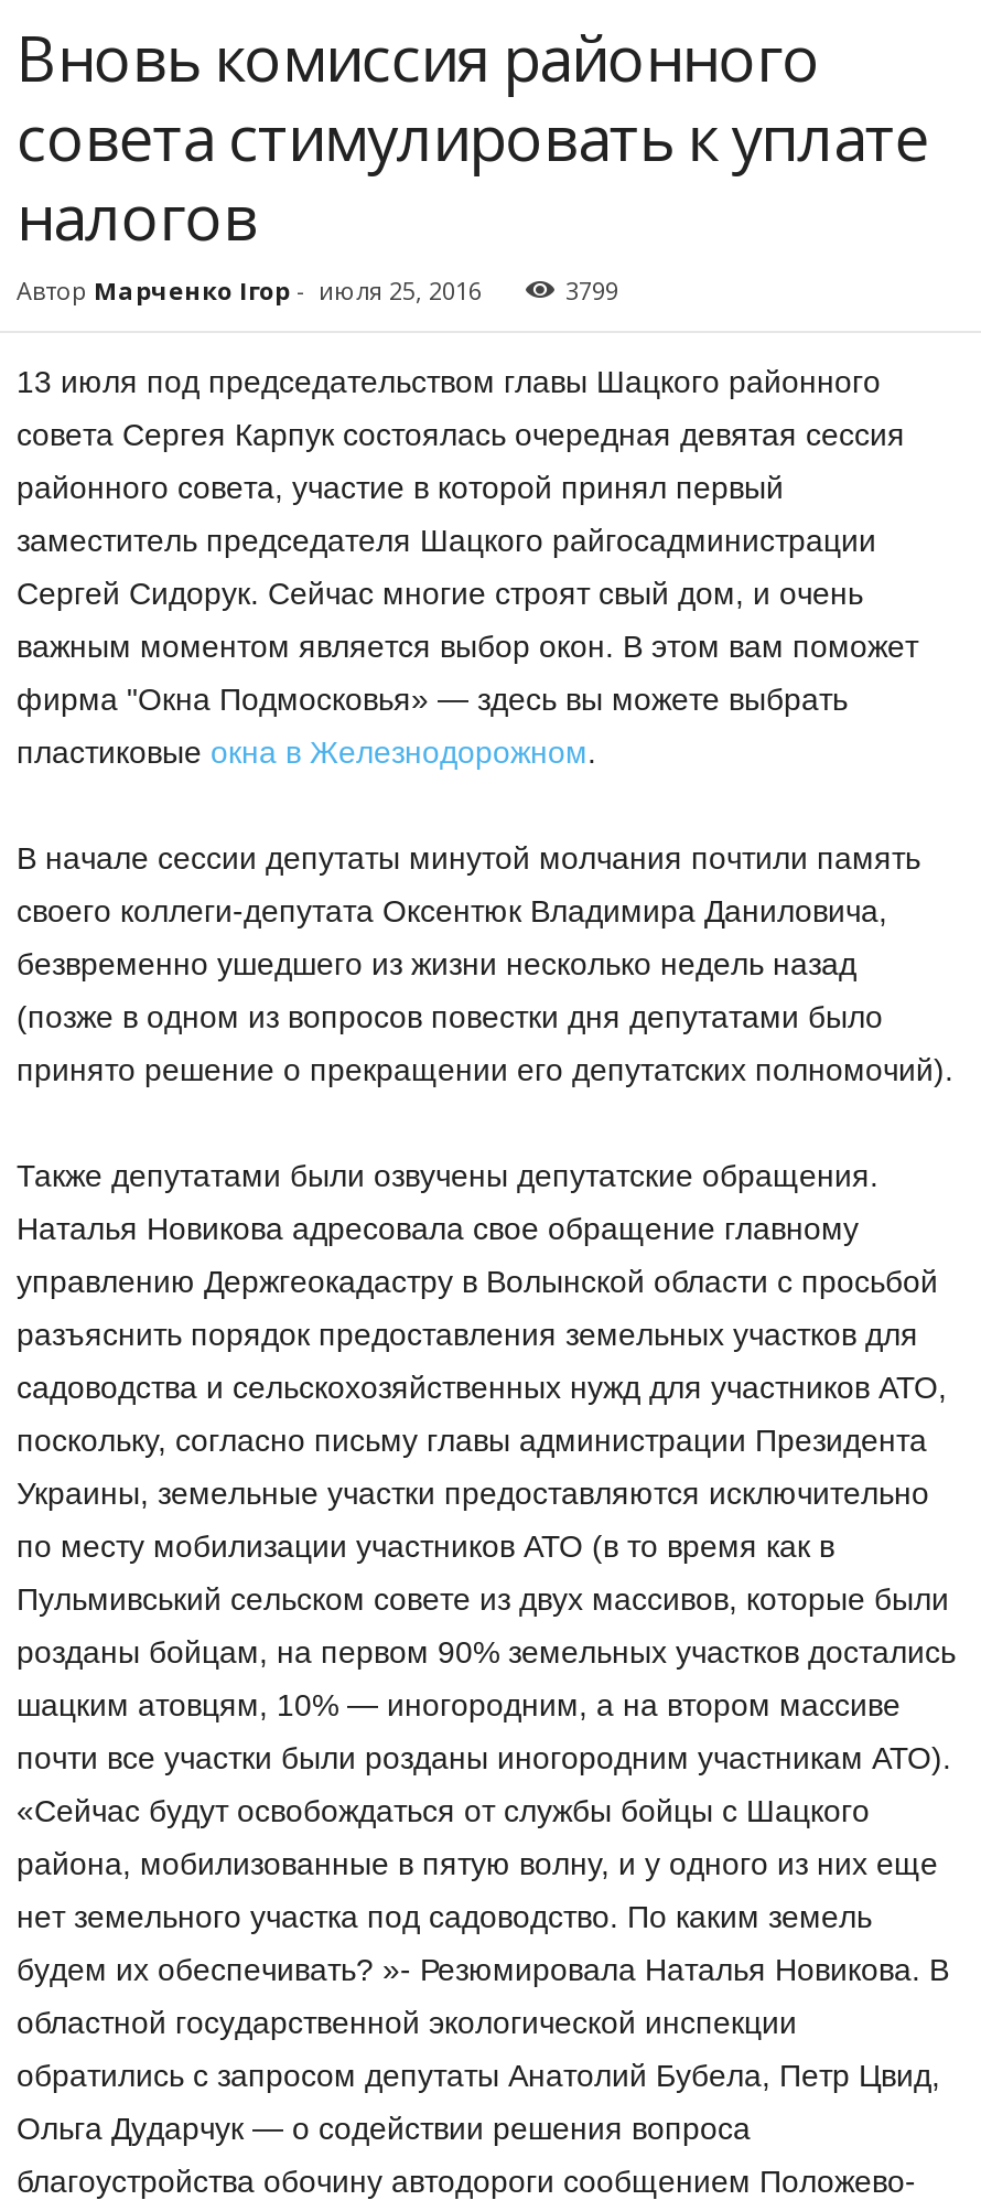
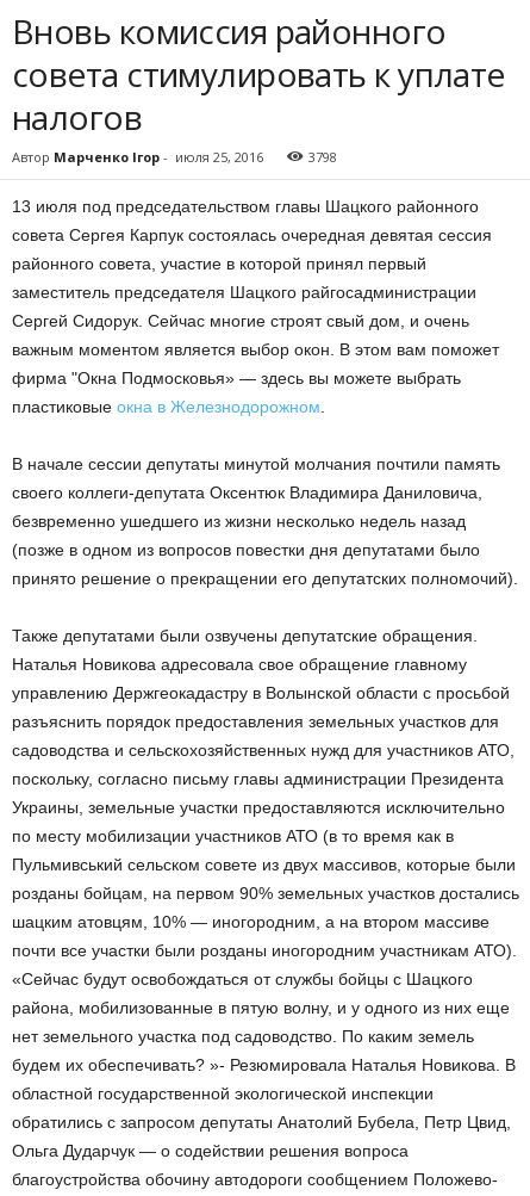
- 3799
+ 3798
